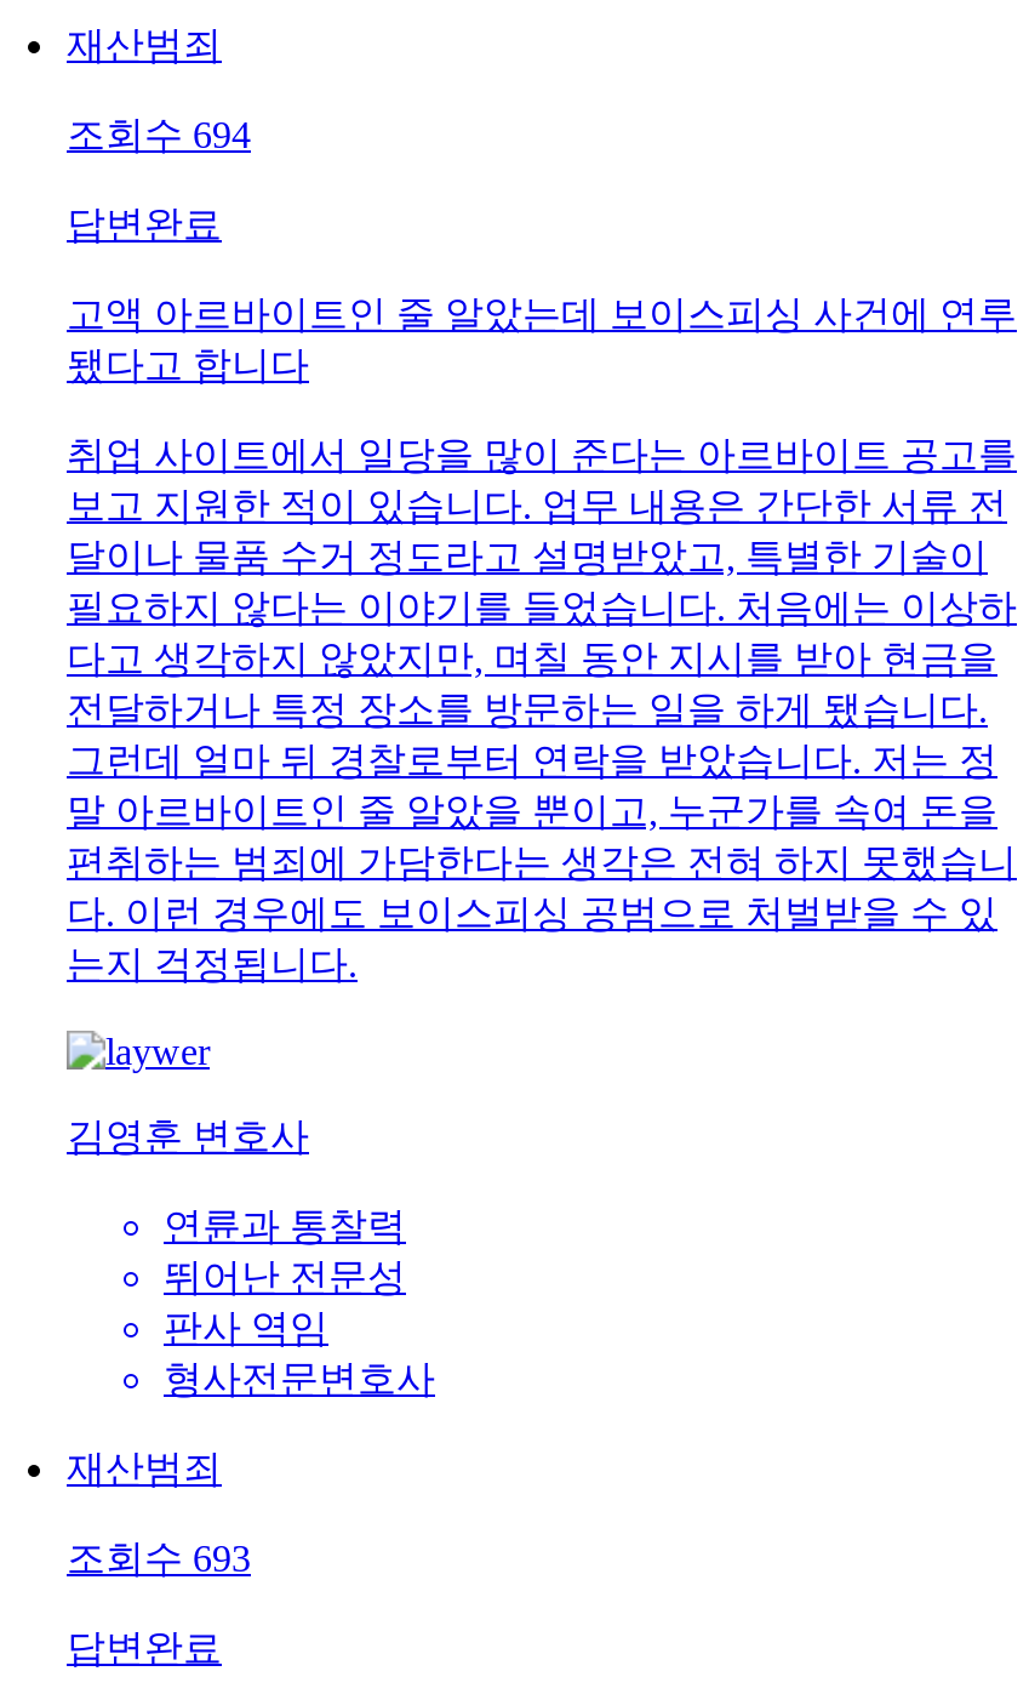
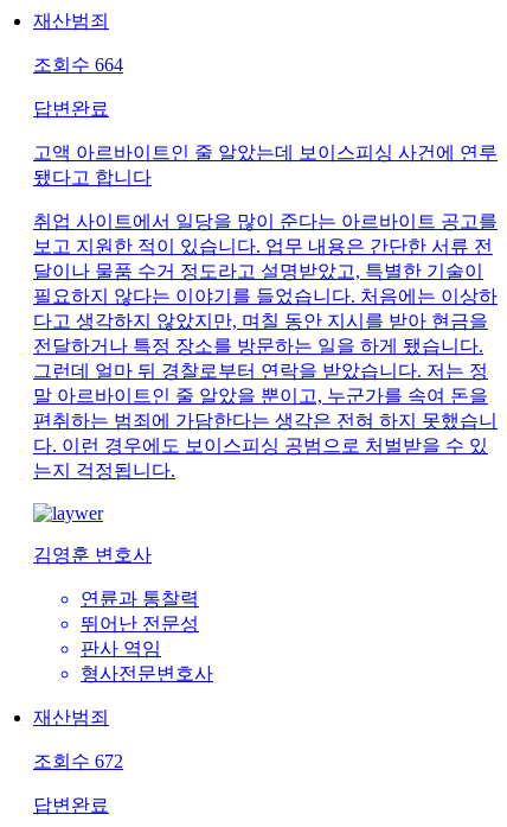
- 조회수 694
+ 조회수 664

- 조회수 693
+ 조회수 672
